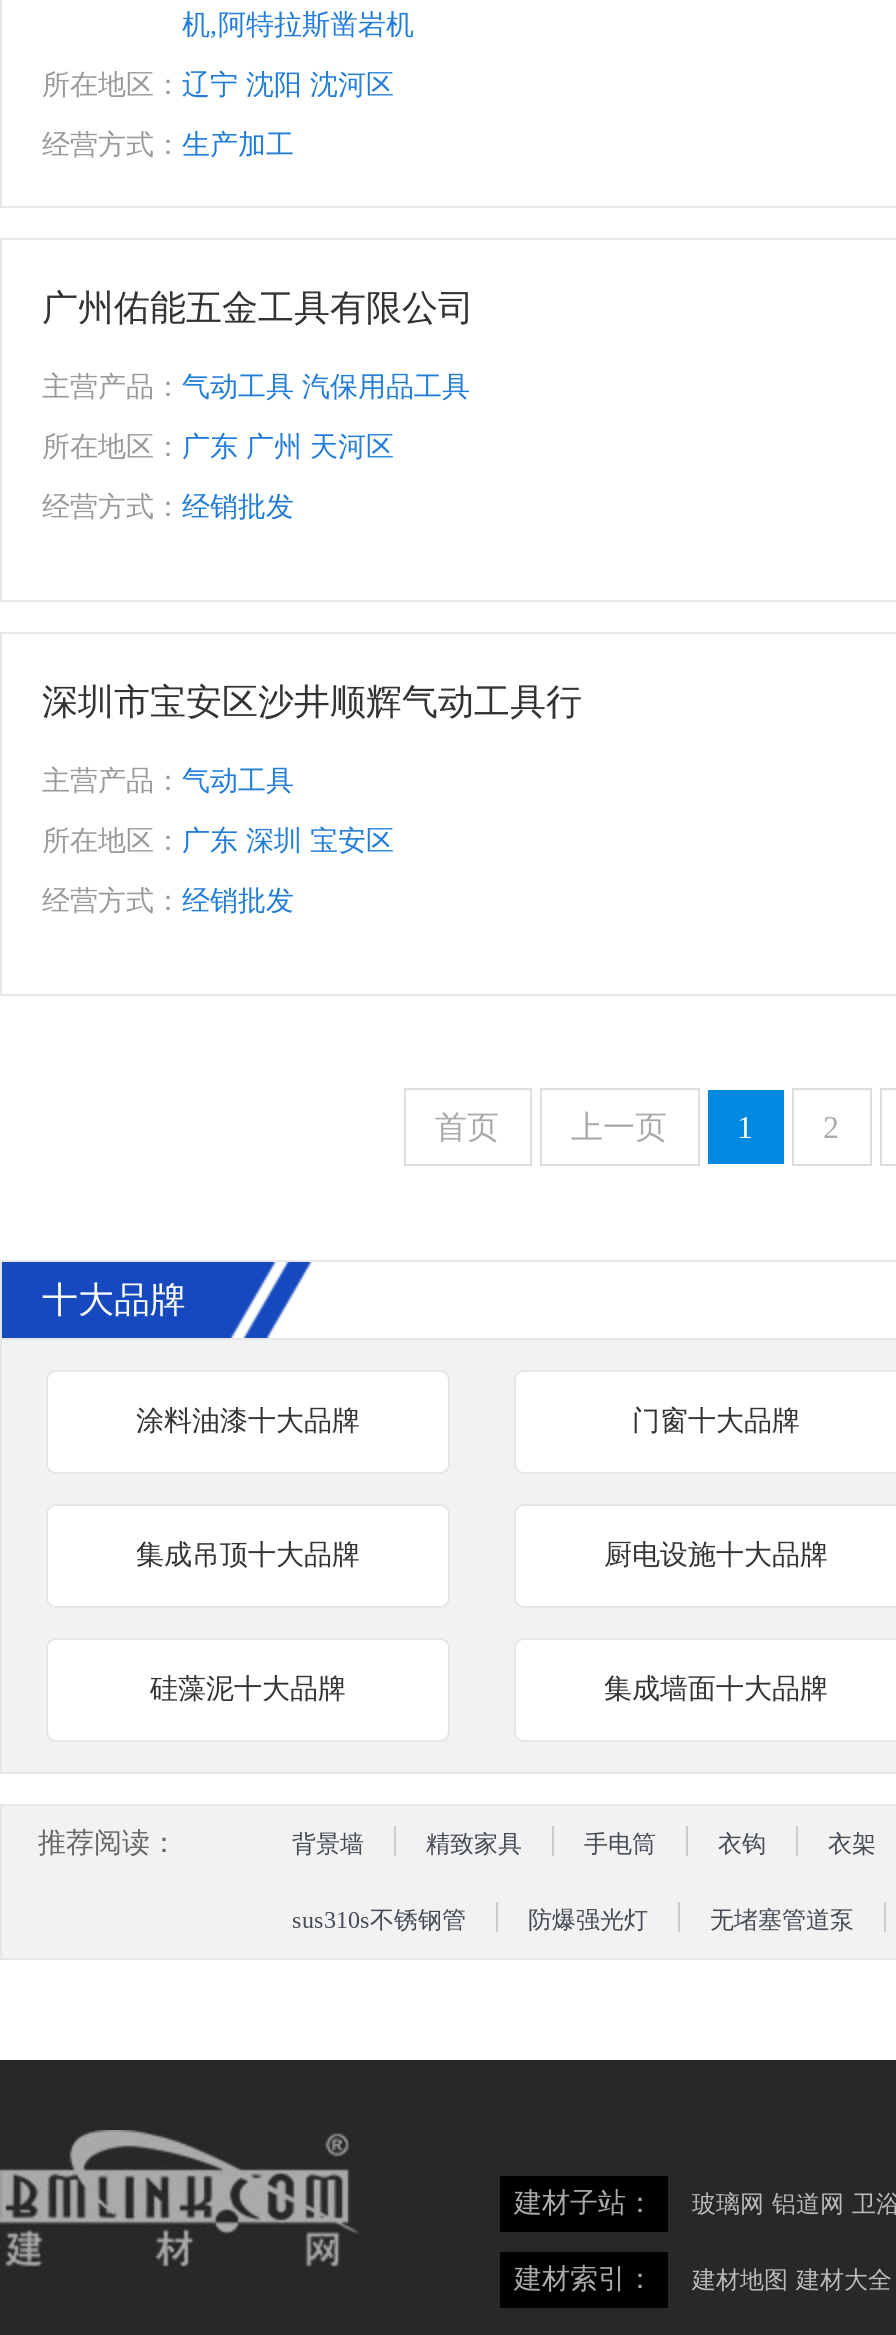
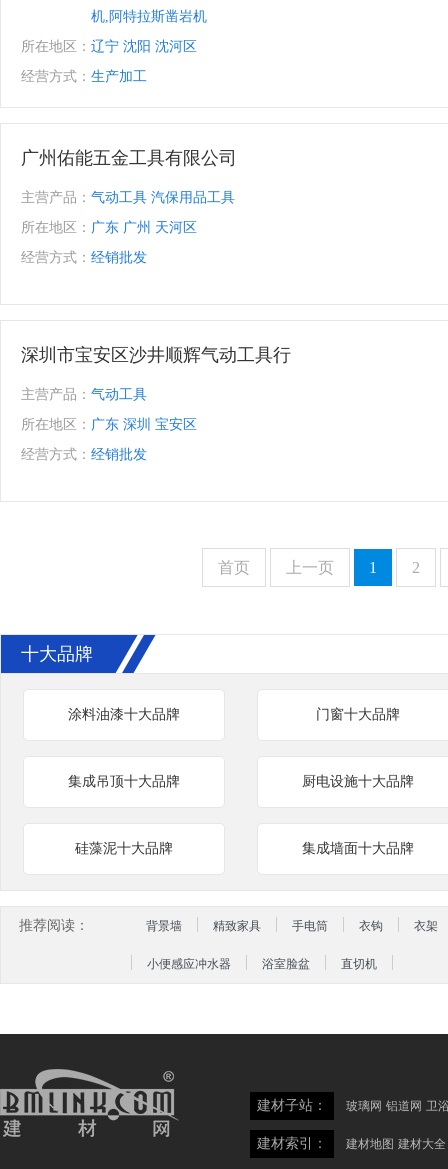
- sus310s不锈钢管
- 防爆强光灯
- 无堵塞管道泵
+ 小便感应冲水器
+ 浴室脸盆
+ 直切机
